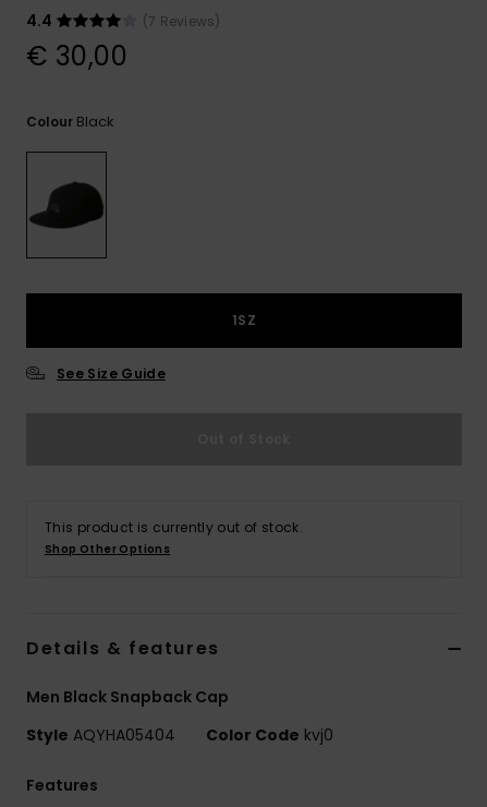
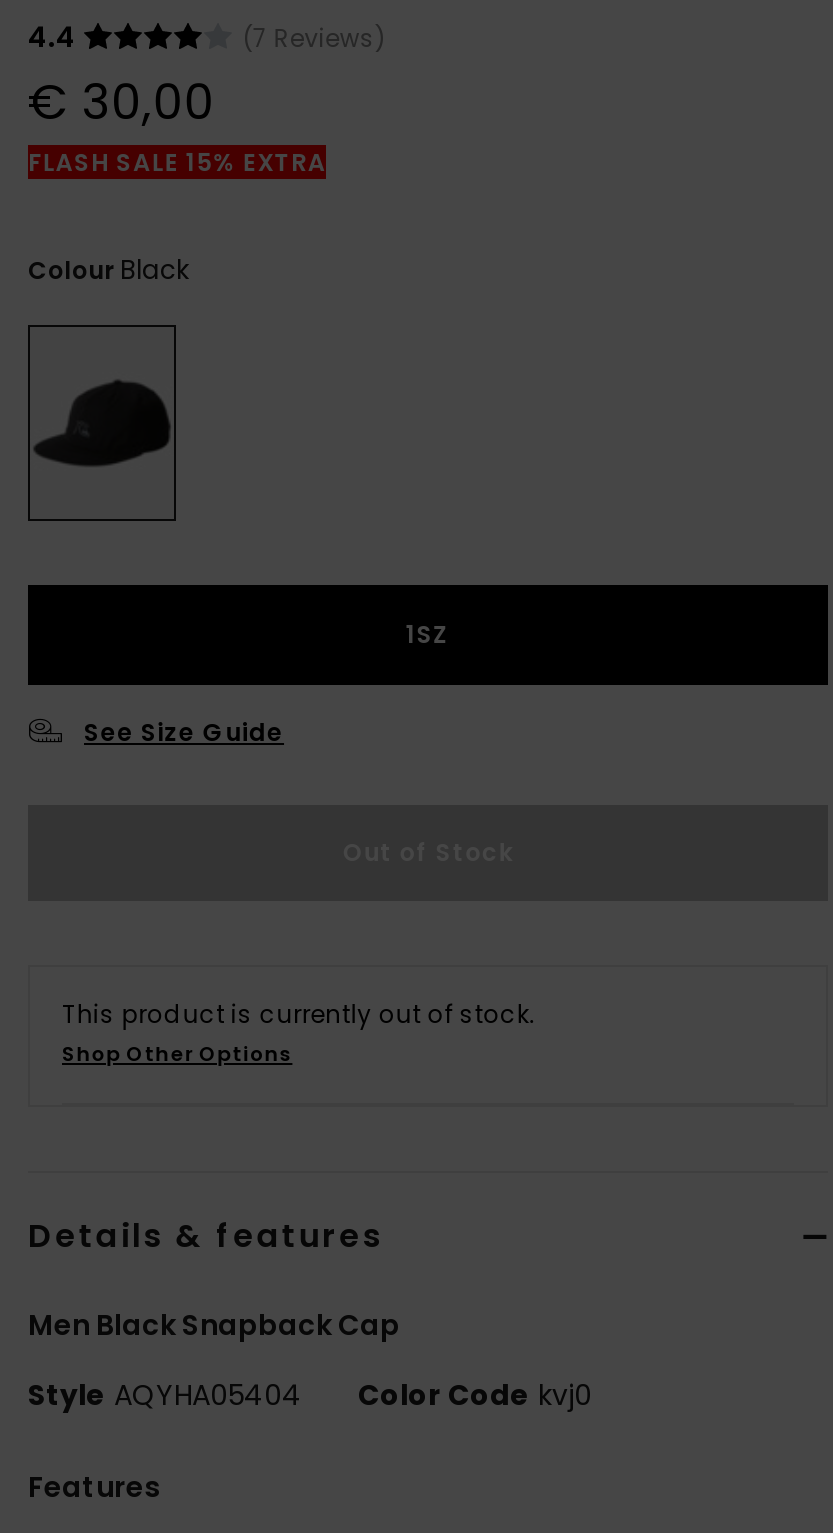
+ FLASH SALE 15% EXTRA
